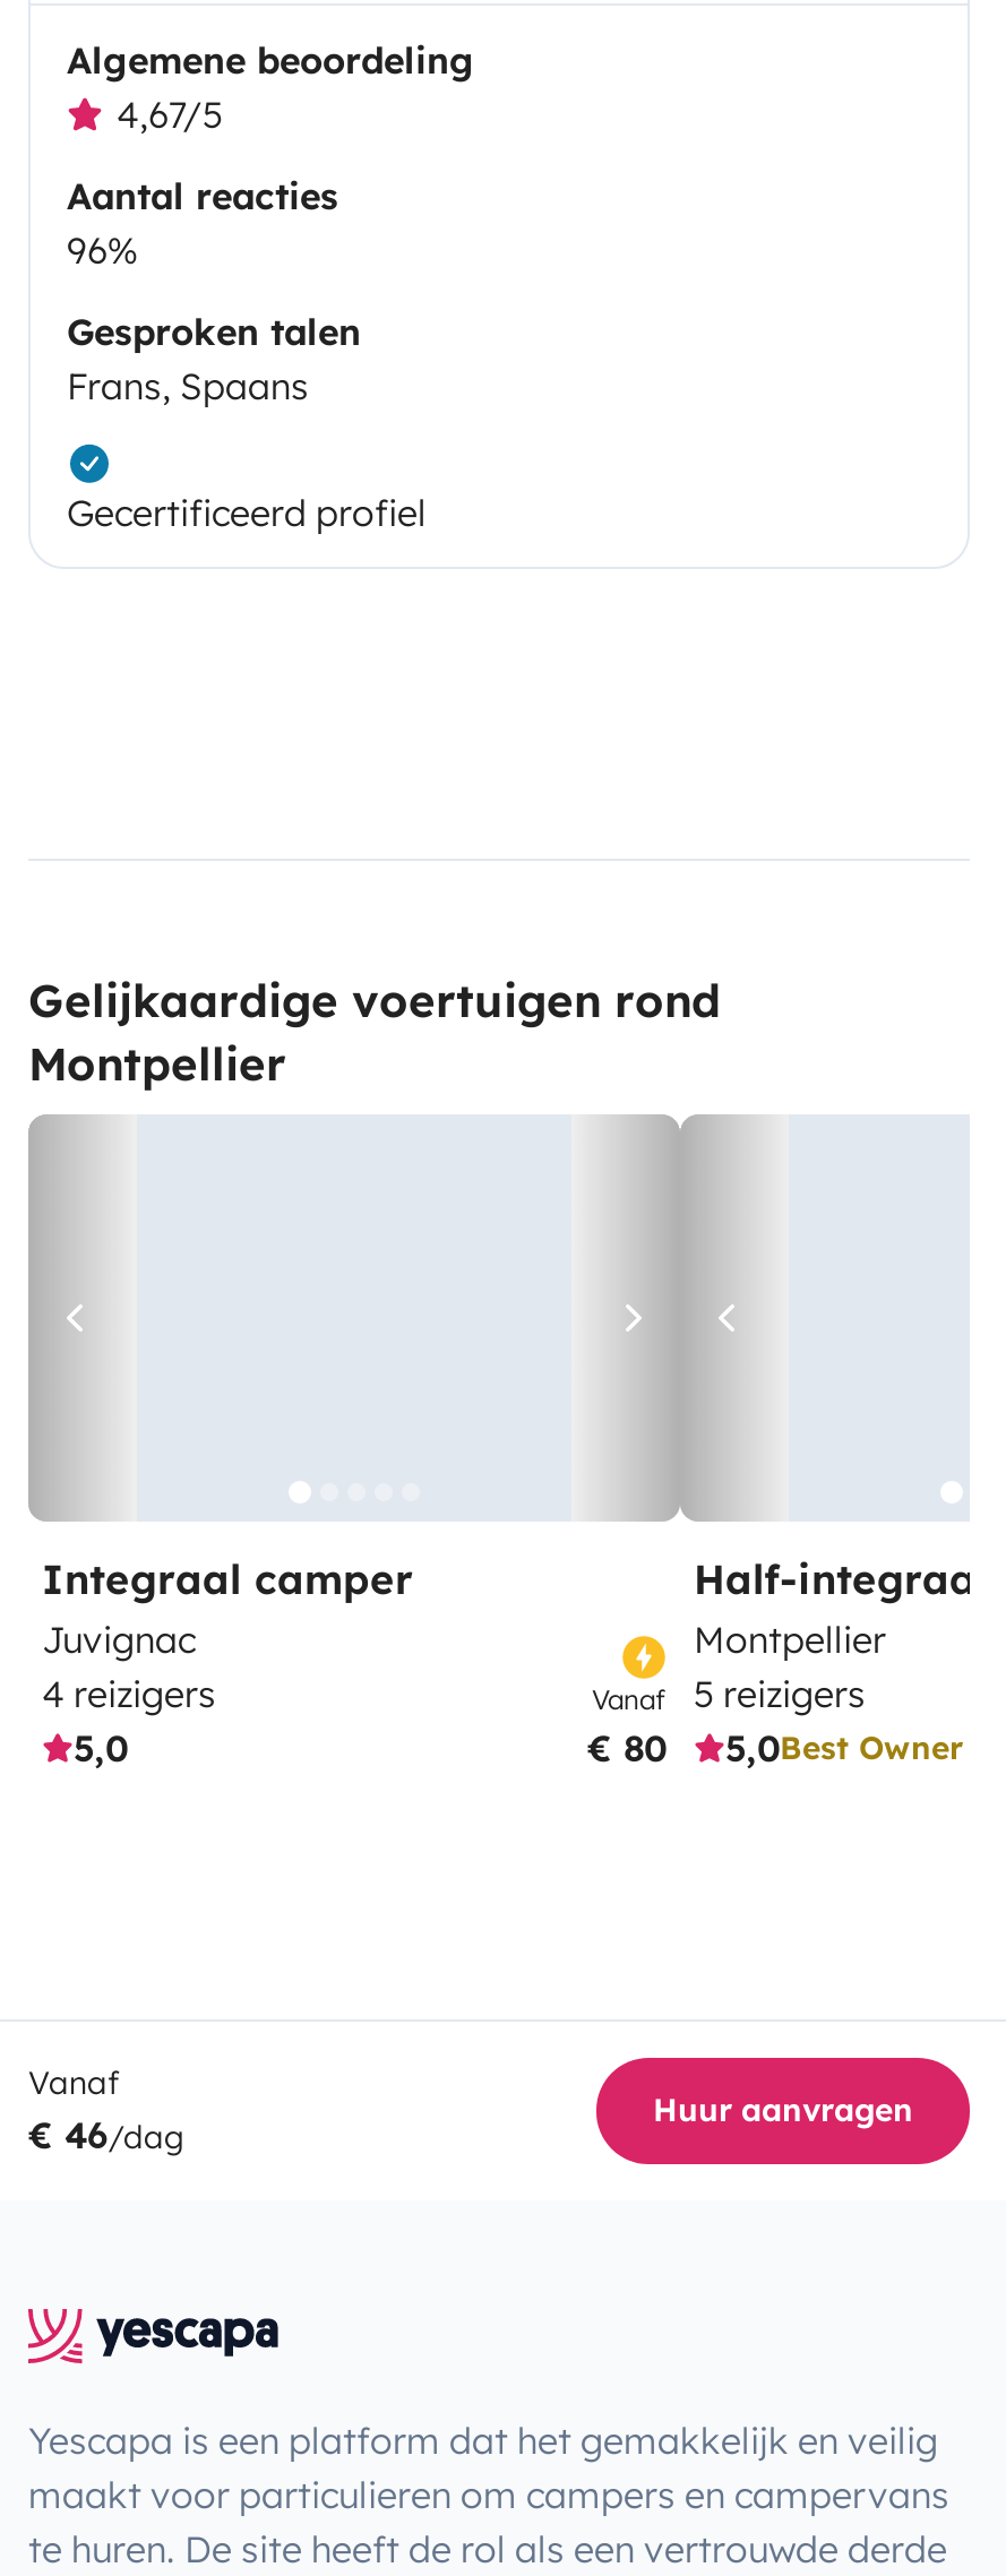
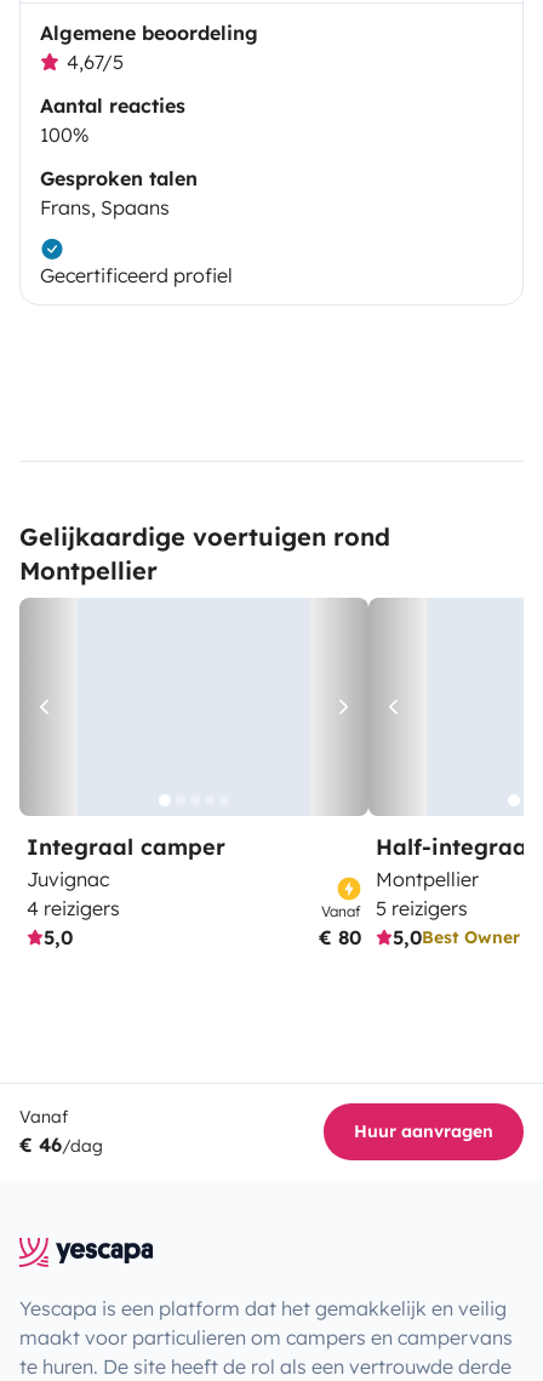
- 96%
+ 100%
